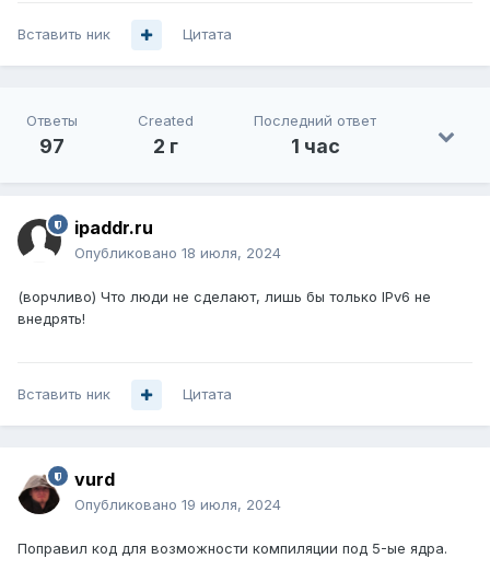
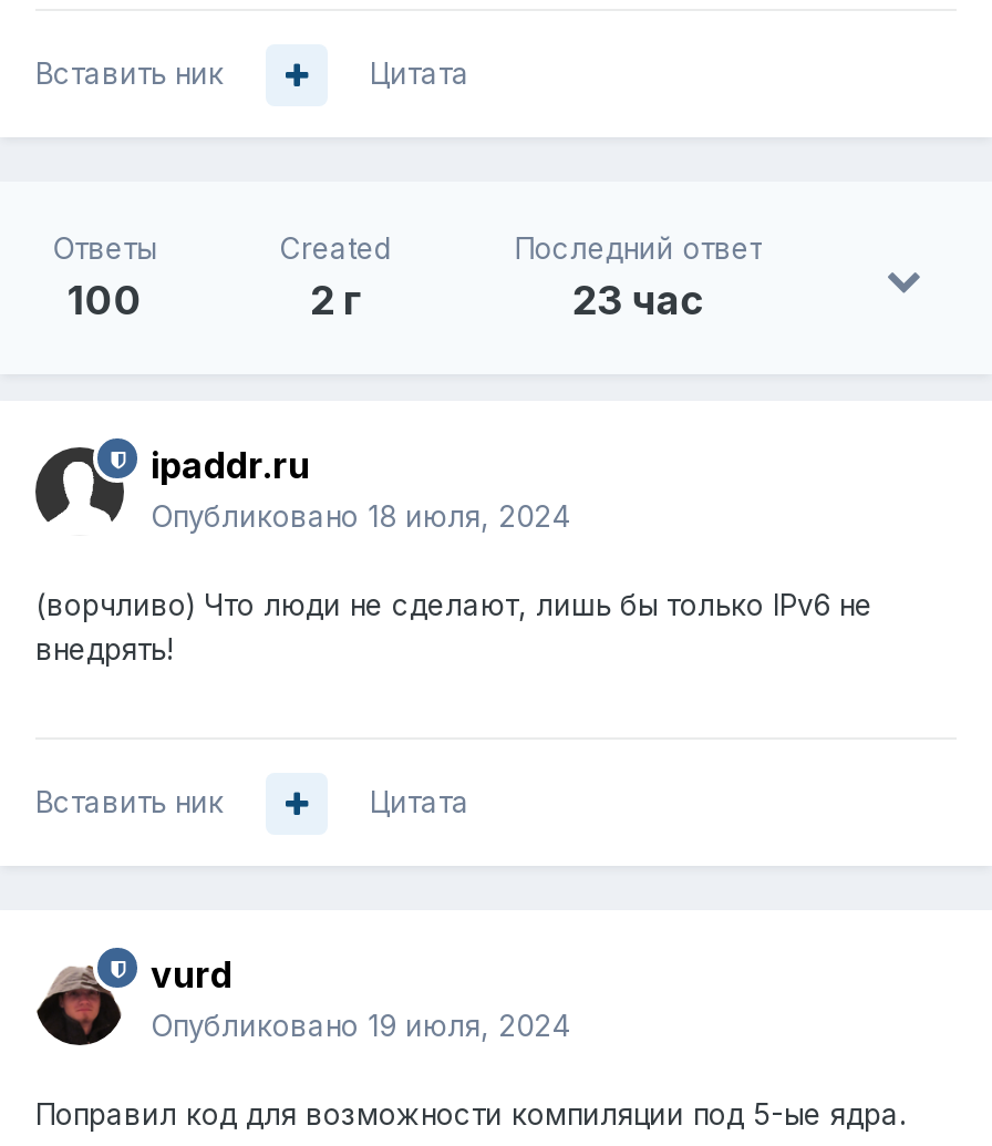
- 97
+ 100

- 1 час
+ 23 час
